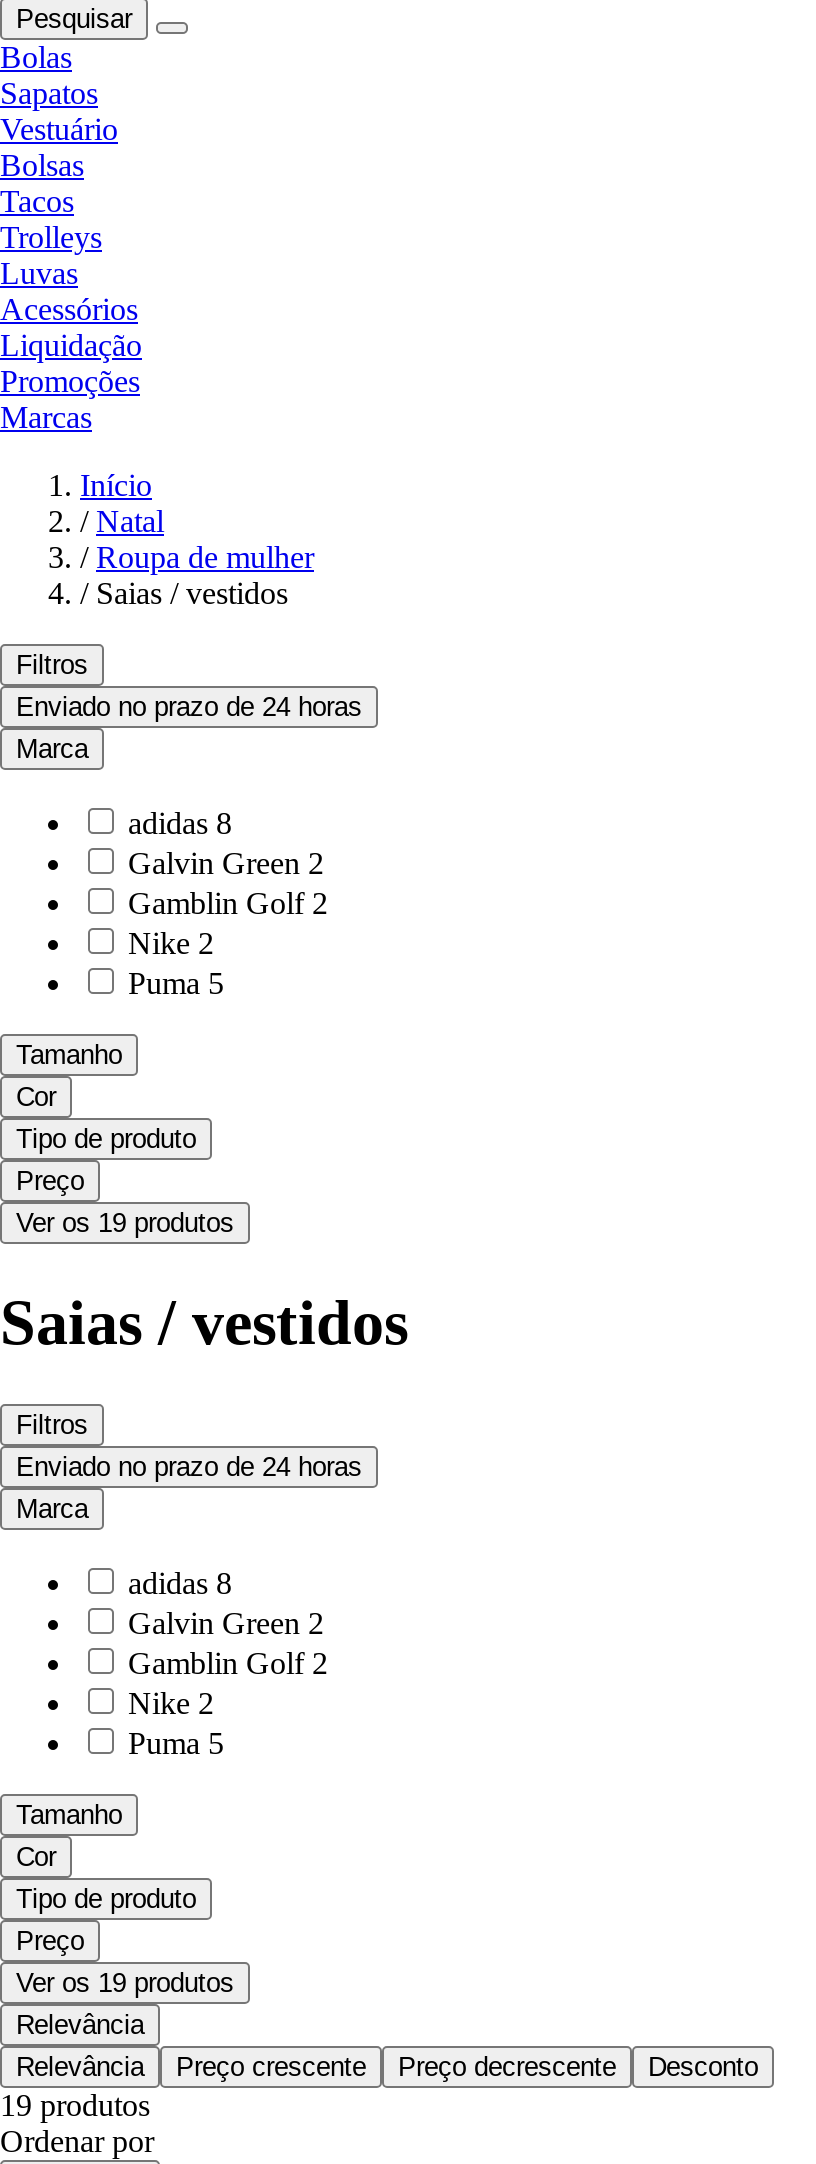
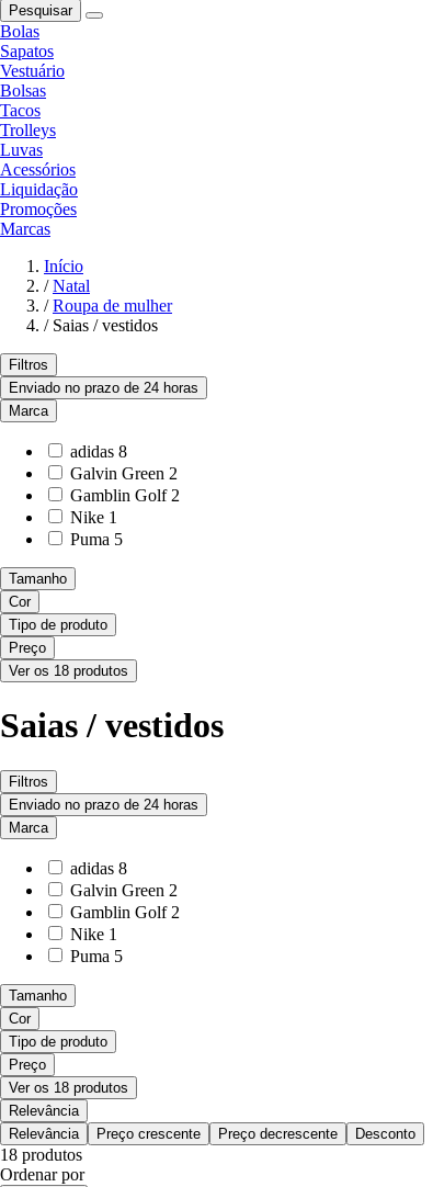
- Nike 2
+ Nike 1

- Ver os 19 produtos
+ Ver os 18 produtos

- Nike 2
+ Nike 1

- Ver os 19 produtos
+ Ver os 18 produtos

- 19 produtos
+ 18 produtos
